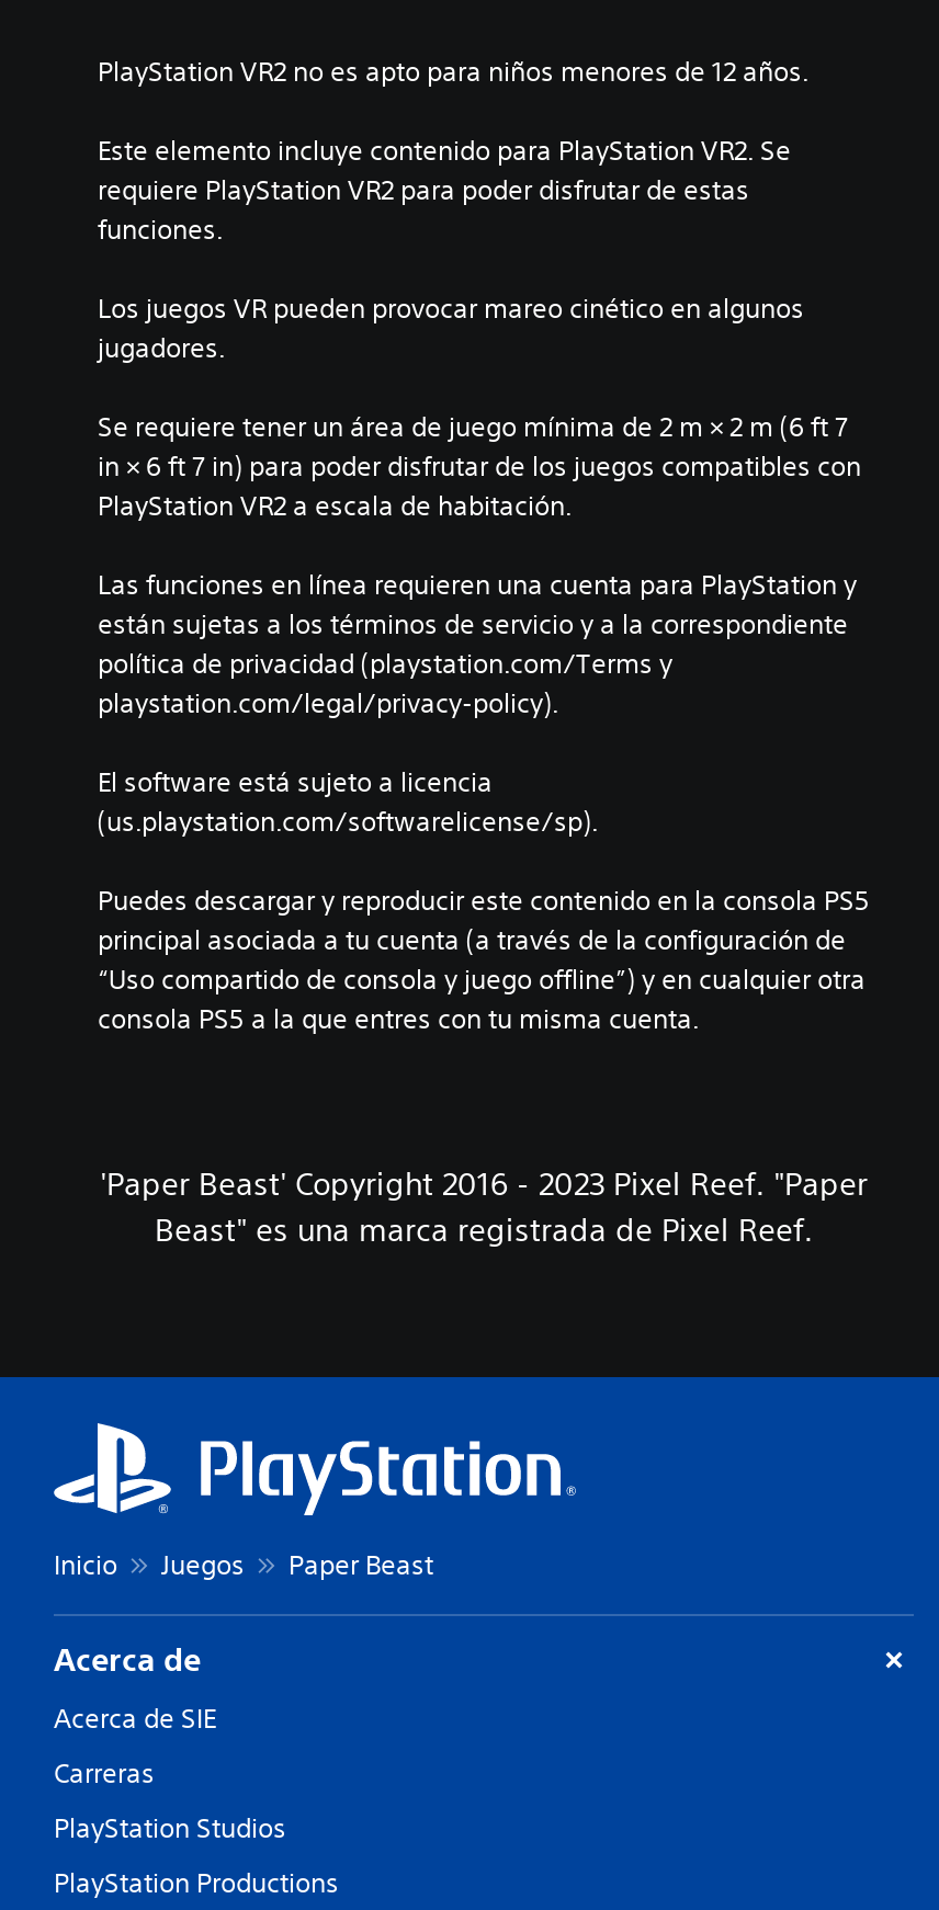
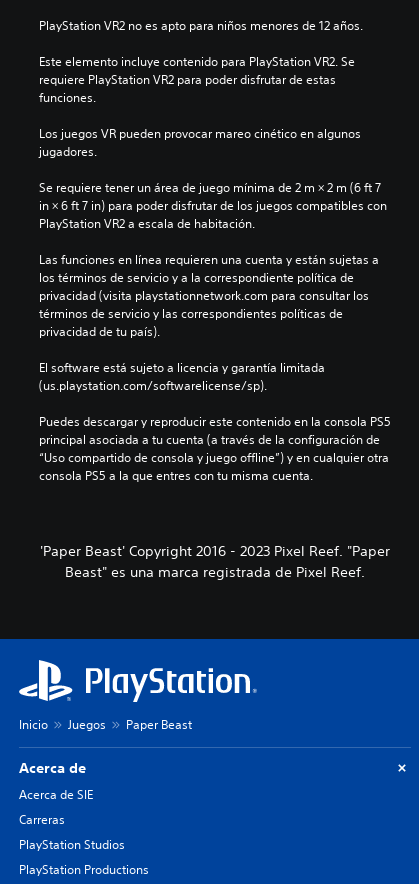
- Las funciones en línea requieren una cuenta para PlayStation y
- están sujetas a los términos de servicio y a la correspondiente
- política de privacidad (playstation.com/Terms y
- playstation.com/legal/privacy-policy).
+ Las funciones en línea requieren una cuenta y están sujetas a
+ los términos de servicio y a la correspondiente política de
+ privacidad (visita playstationnetwork.com para consultar los
+ términos de servicio y las correspondientes políticas de
+ privacidad de tu país).

- El software está sujeto a licencia
+ El software está sujeto a licencia y garantía limitada
